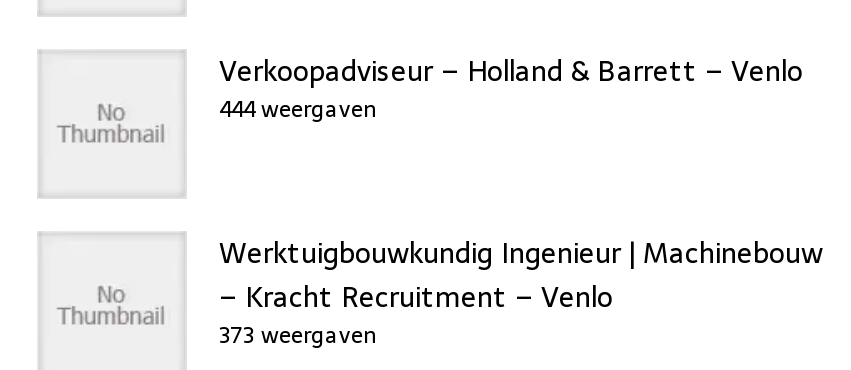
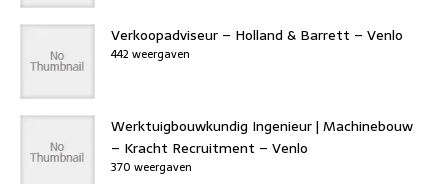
- 444 weergaven
+ 442 weergaven

- 373 weergaven
+ 370 weergaven
